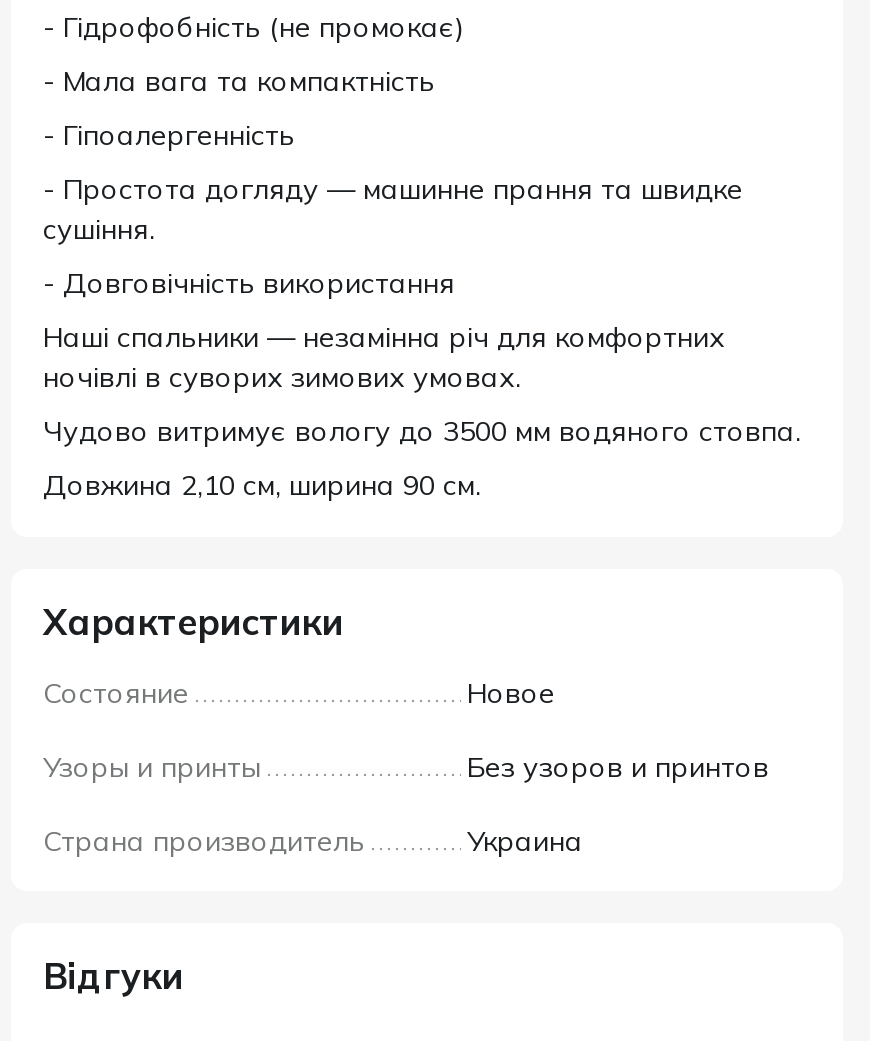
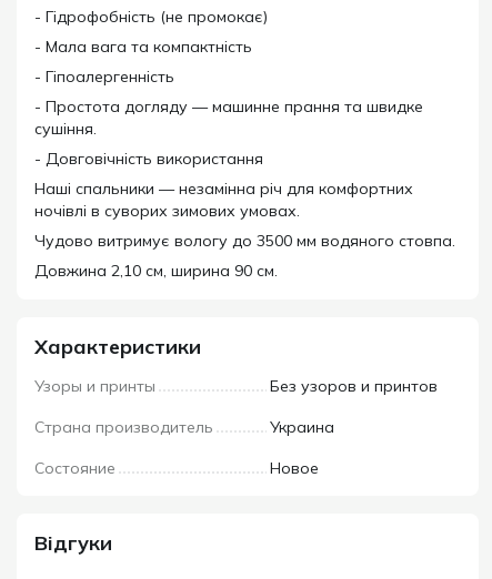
moved down: Состояние | Новое

moved up: Узоры и принты | Без узоров и принтов | Страна производитель | Украина
